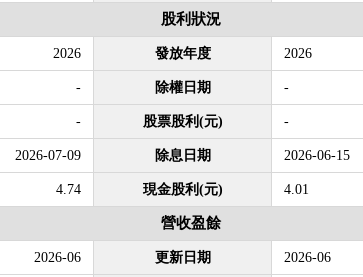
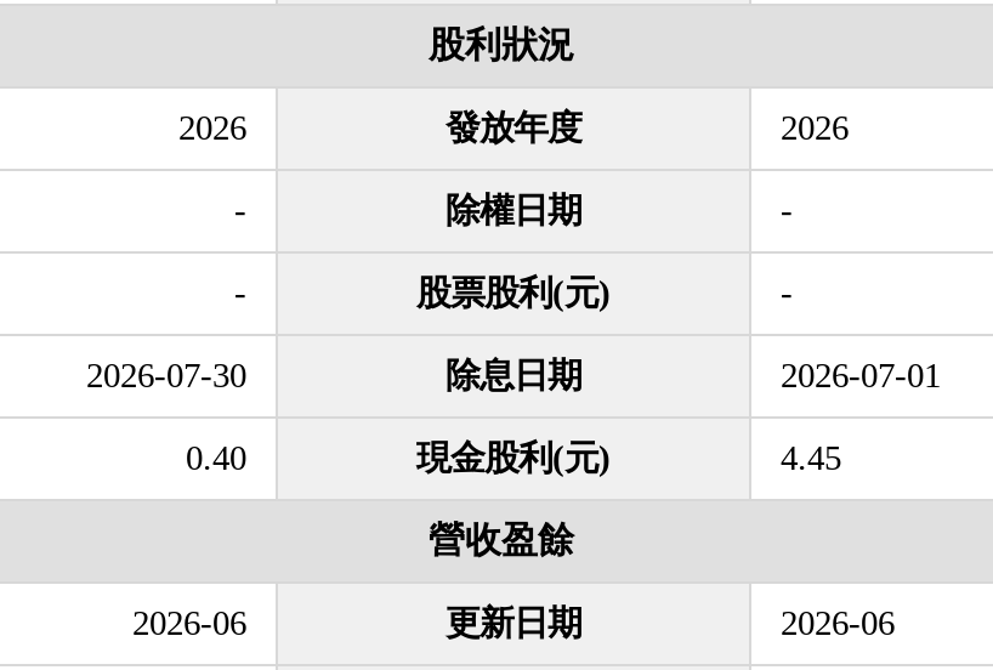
- 2026-07-09
+ 2026-07-30

- 2026-06-15
+ 2026-07-01

- 4.74
+ 0.40

- 4.01
+ 4.45
